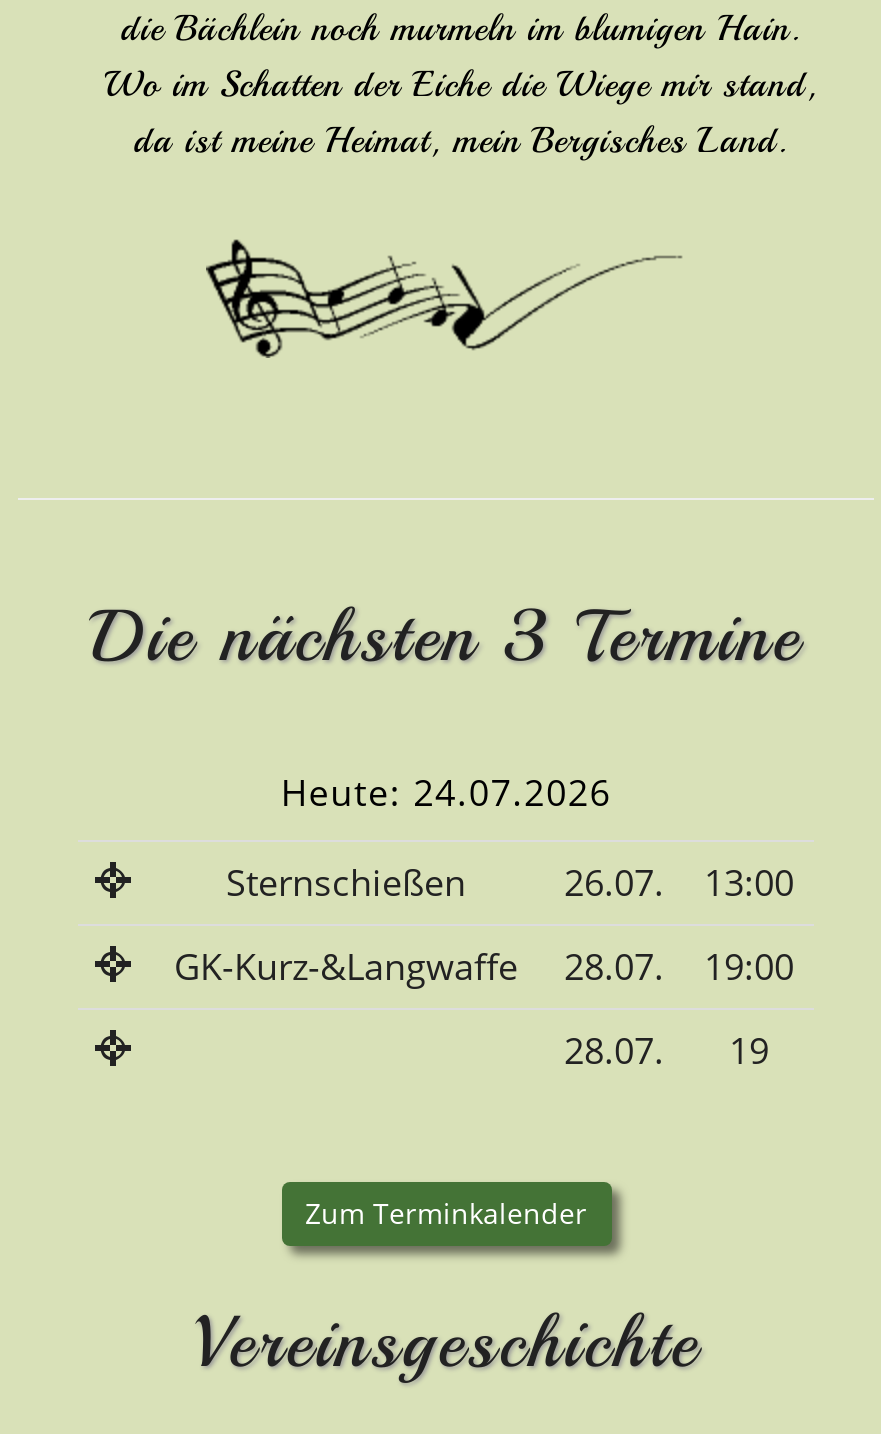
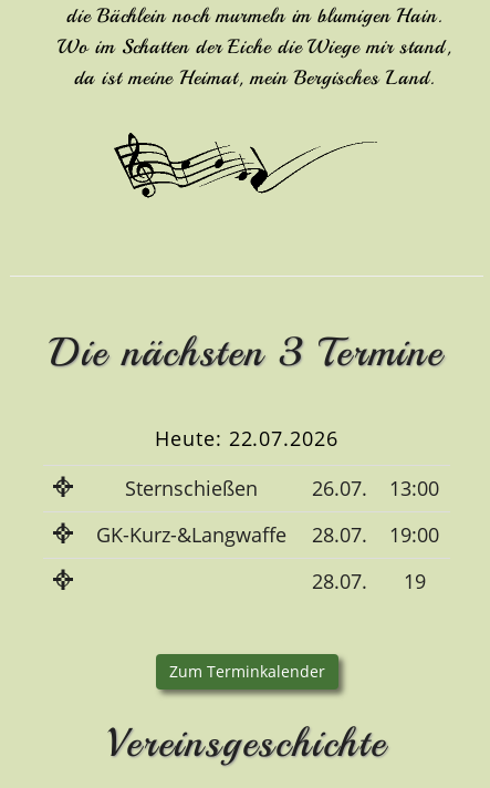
- Heute: 24.07.2026
+ Heute: 22.07.2026
